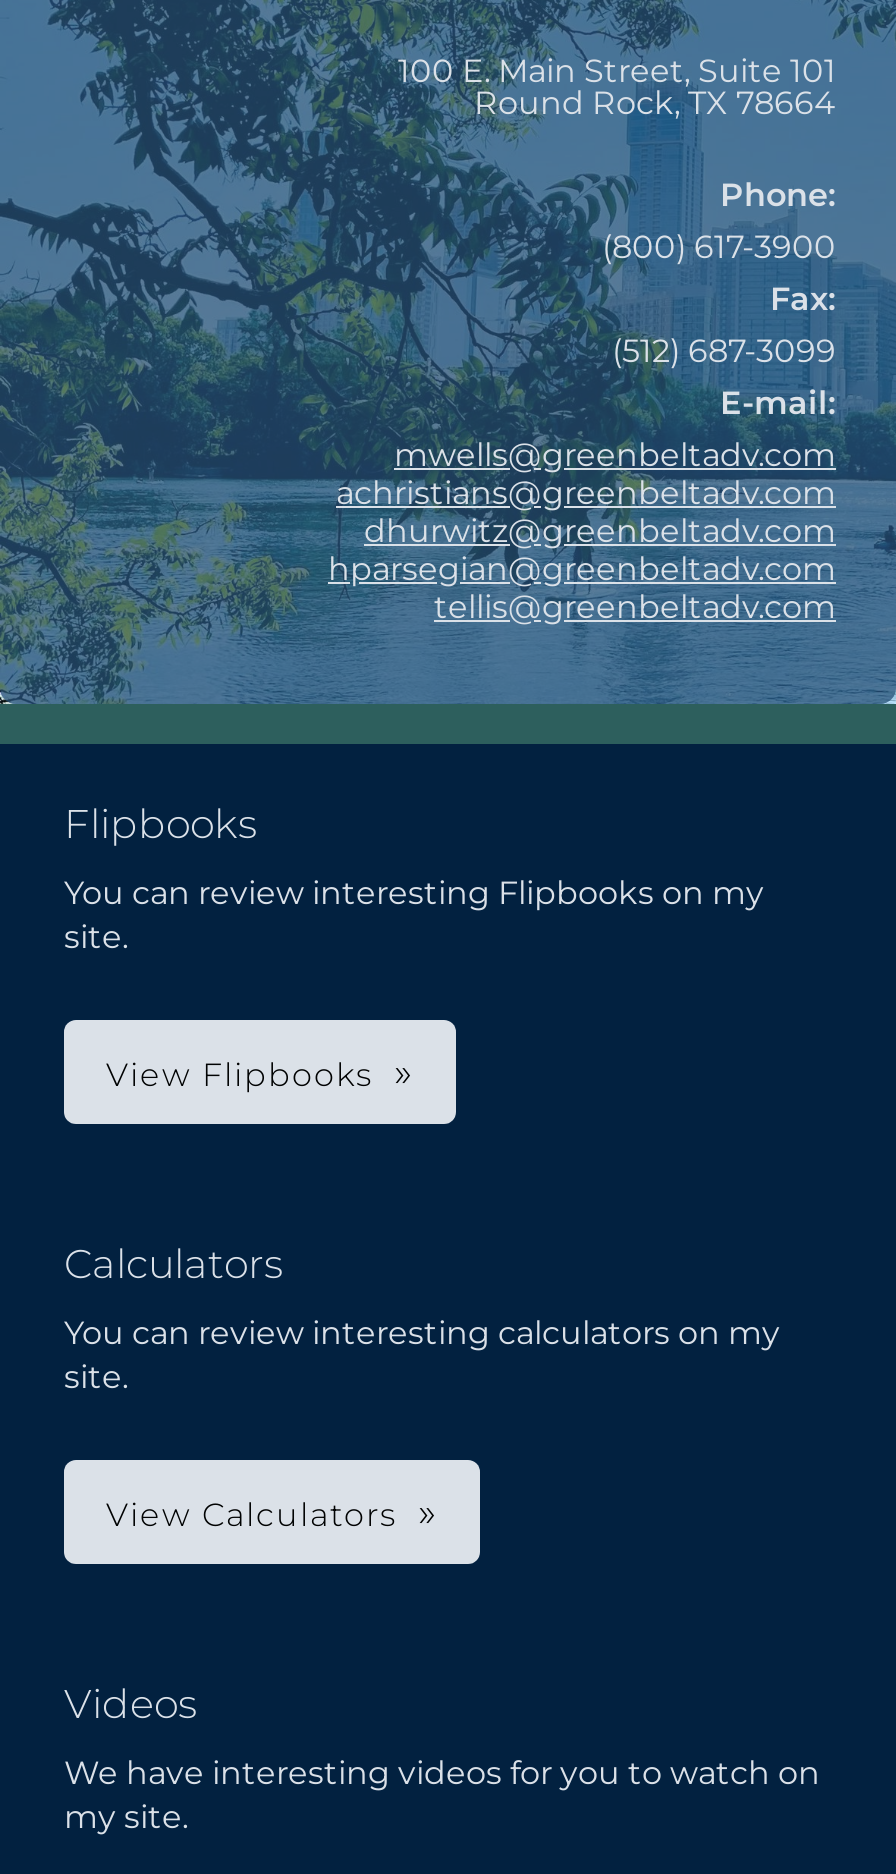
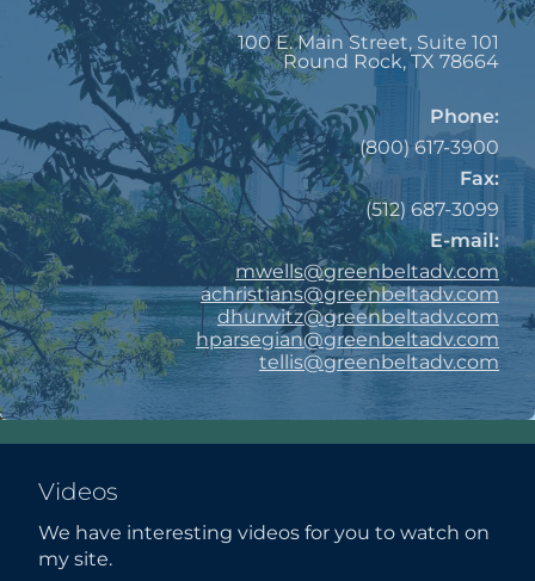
- Flipbooks
- You can review interesting Flipbooks on my
- site.

- View Flipbooks

- Calculators
- You can review interesting calculators on my
- site.

- View Calculators
